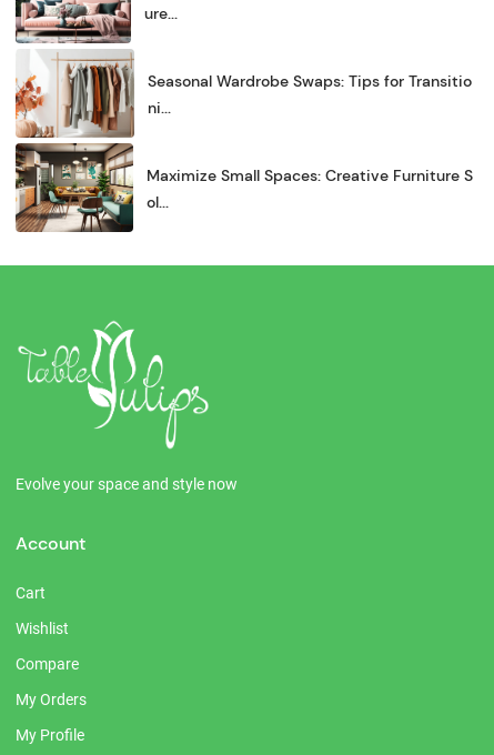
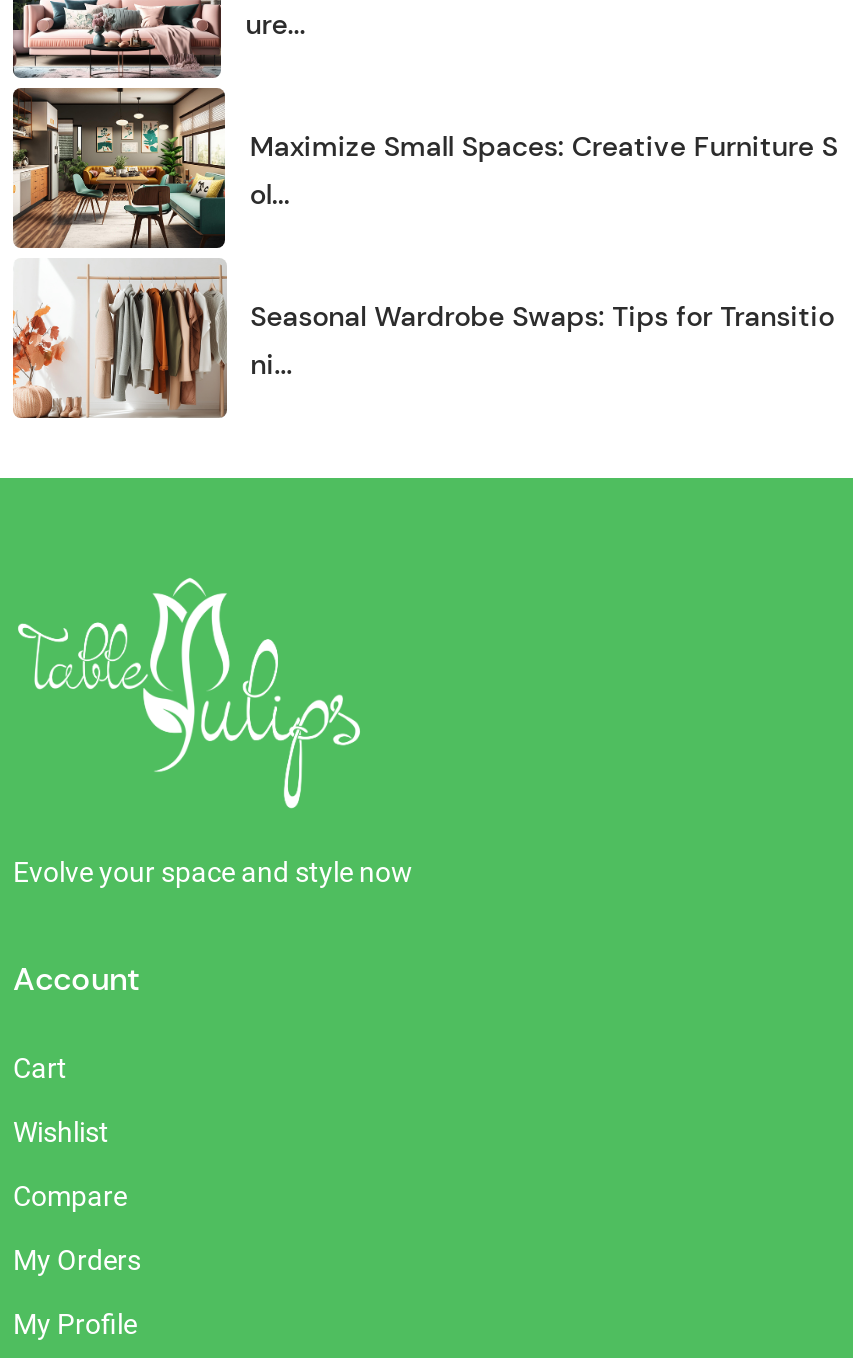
moved down: Seasonal Wardrobe Swaps: Tips for Transitio | ni...

moved up: [image] | Maximize Small Spaces: Creative Furniture S | ol...
